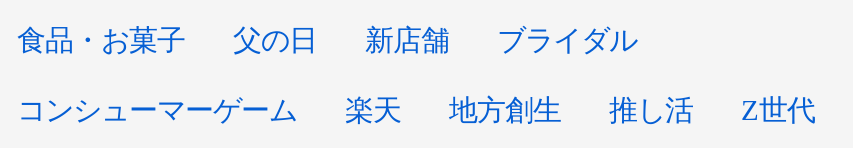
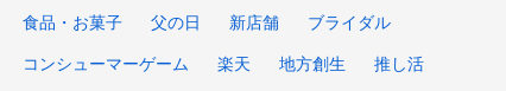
- Z世代
